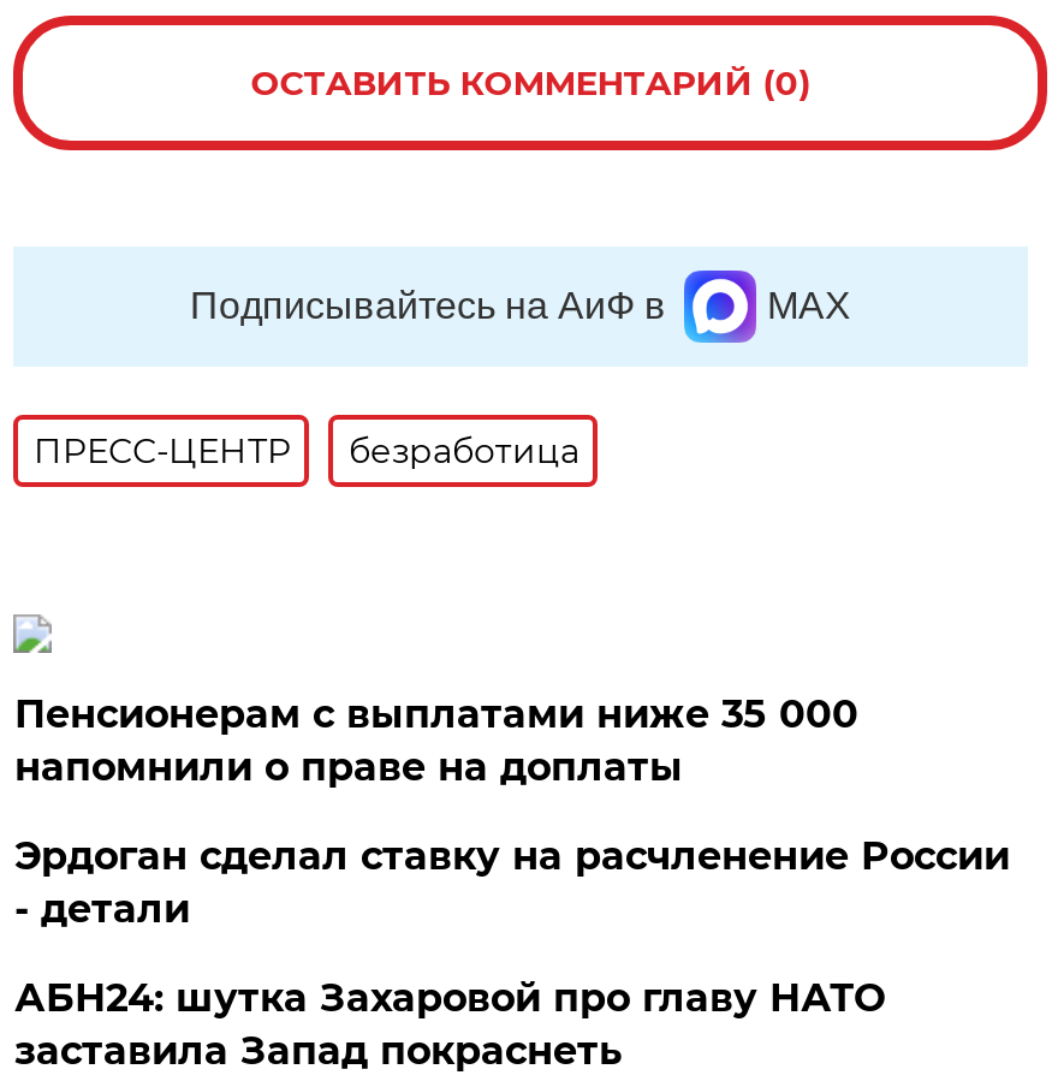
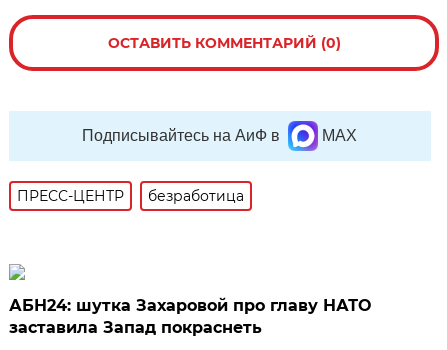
- Пенсионерам с выплатами ниже 35 000
- напомнили о праве на доплаты
- Эрдоган сделал ставку на расчленение России
- - детали
